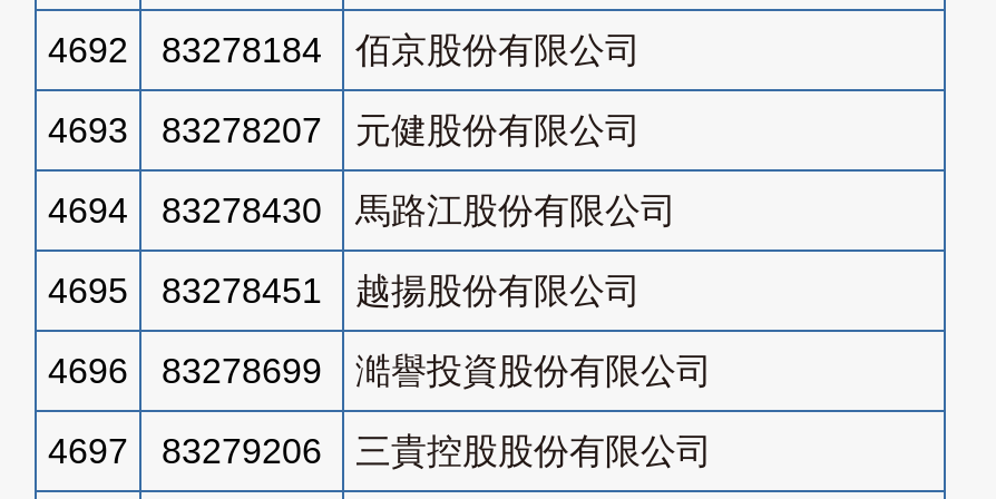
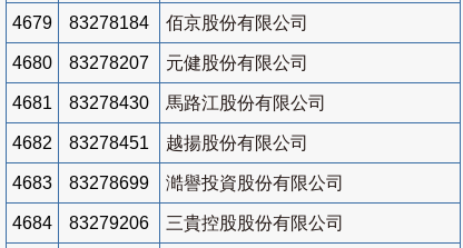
- 4692 83278184 佰京股份有限公司
+ 4679 83278184 佰京股份有限公司

- 4693 83278207 元健股份有限公司
+ 4680 83278207 元健股份有限公司

- 4694 83278430 馬路江股份有限公司
+ 4681 83278430 馬路江股份有限公司

- 4695 83278451 越揚股份有限公司
+ 4682 83278451 越揚股份有限公司

- 4696 83278699 澔譽投資股份有限公司
+ 4683 83278699 澔譽投資股份有限公司

- 4697 83279206 三貴控股股份有限公司
+ 4684 83279206 三貴控股股份有限公司
